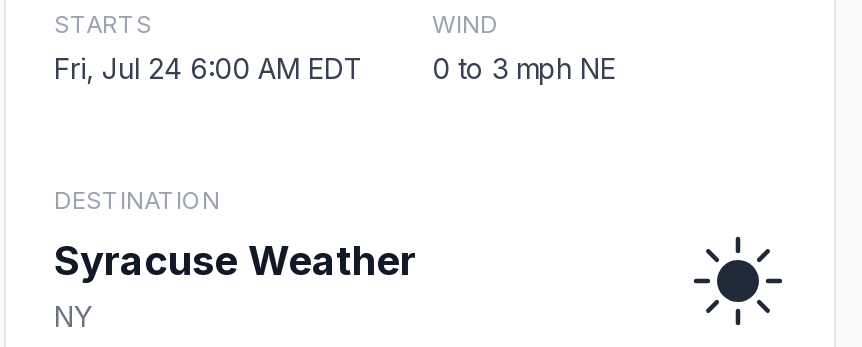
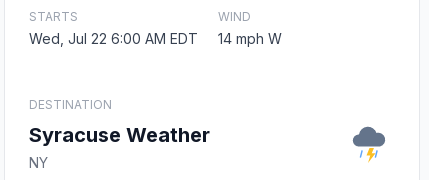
- Fri, Jul 24 6:00 AM EDT
+ Wed, Jul 22 6:00 AM EDT

- 0 to 3 mph NE
+ 14 mph W

- [image]
+ [image]
